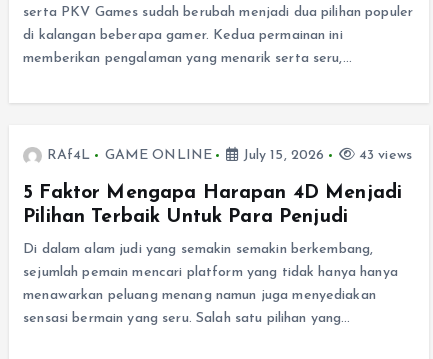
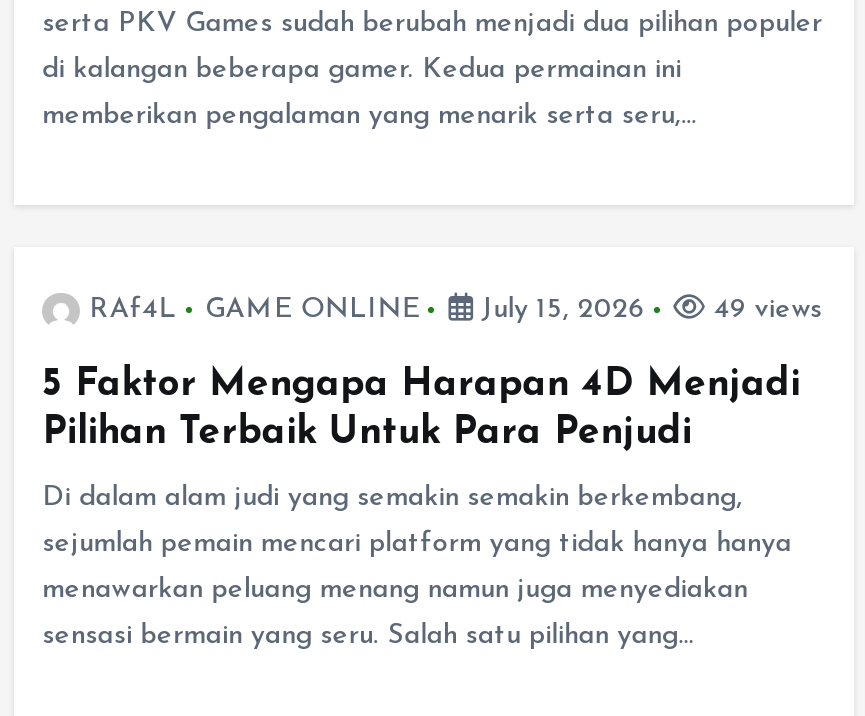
- 43 views
+ 49 views
